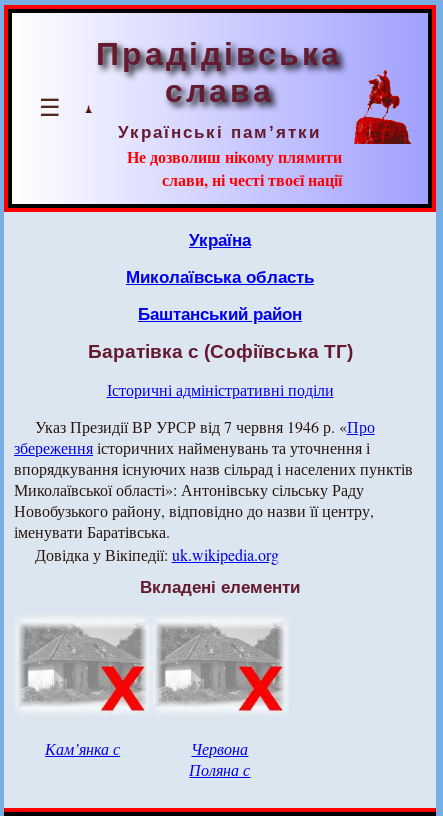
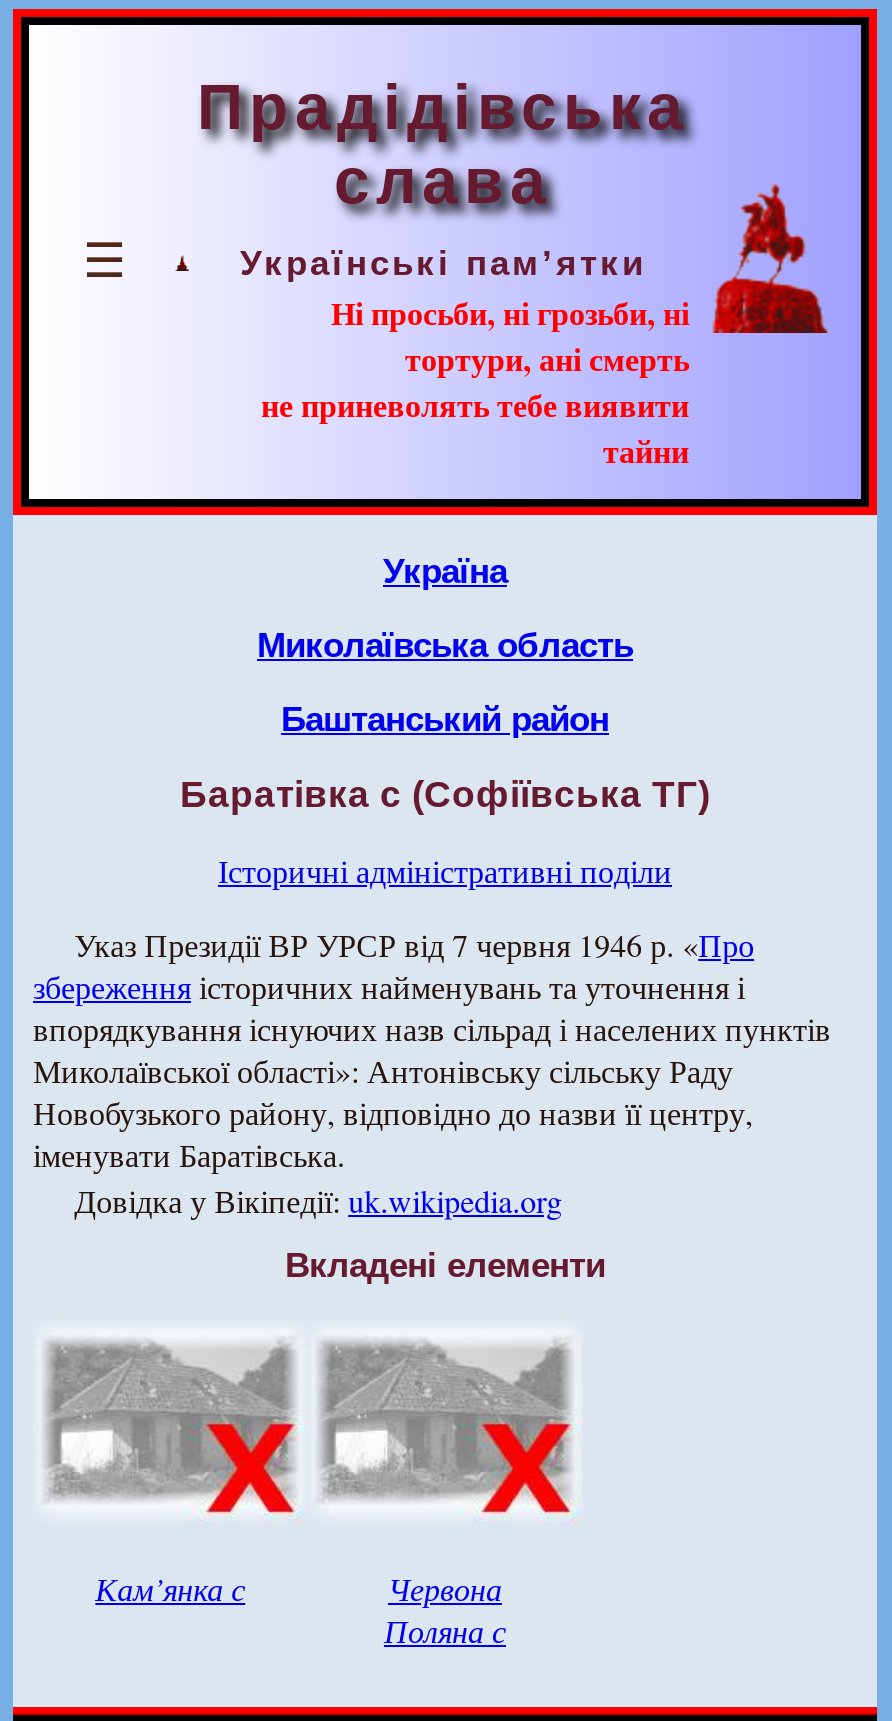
- Не дозволиш нікому плямити
- слави, ні честі твоєї нації
+ Ні просьби, ні грозьби, ні
+ тортури, ані смерть
+ не приневолять тебе виявити
+ тайни
